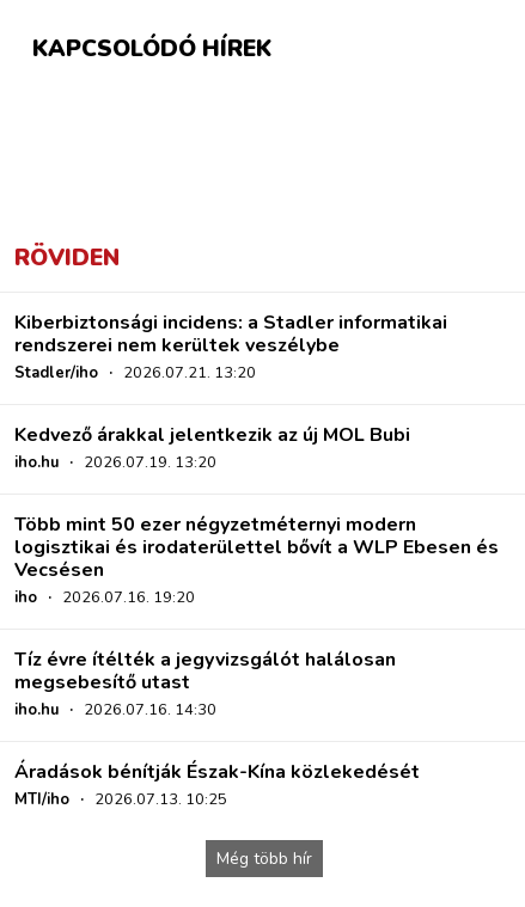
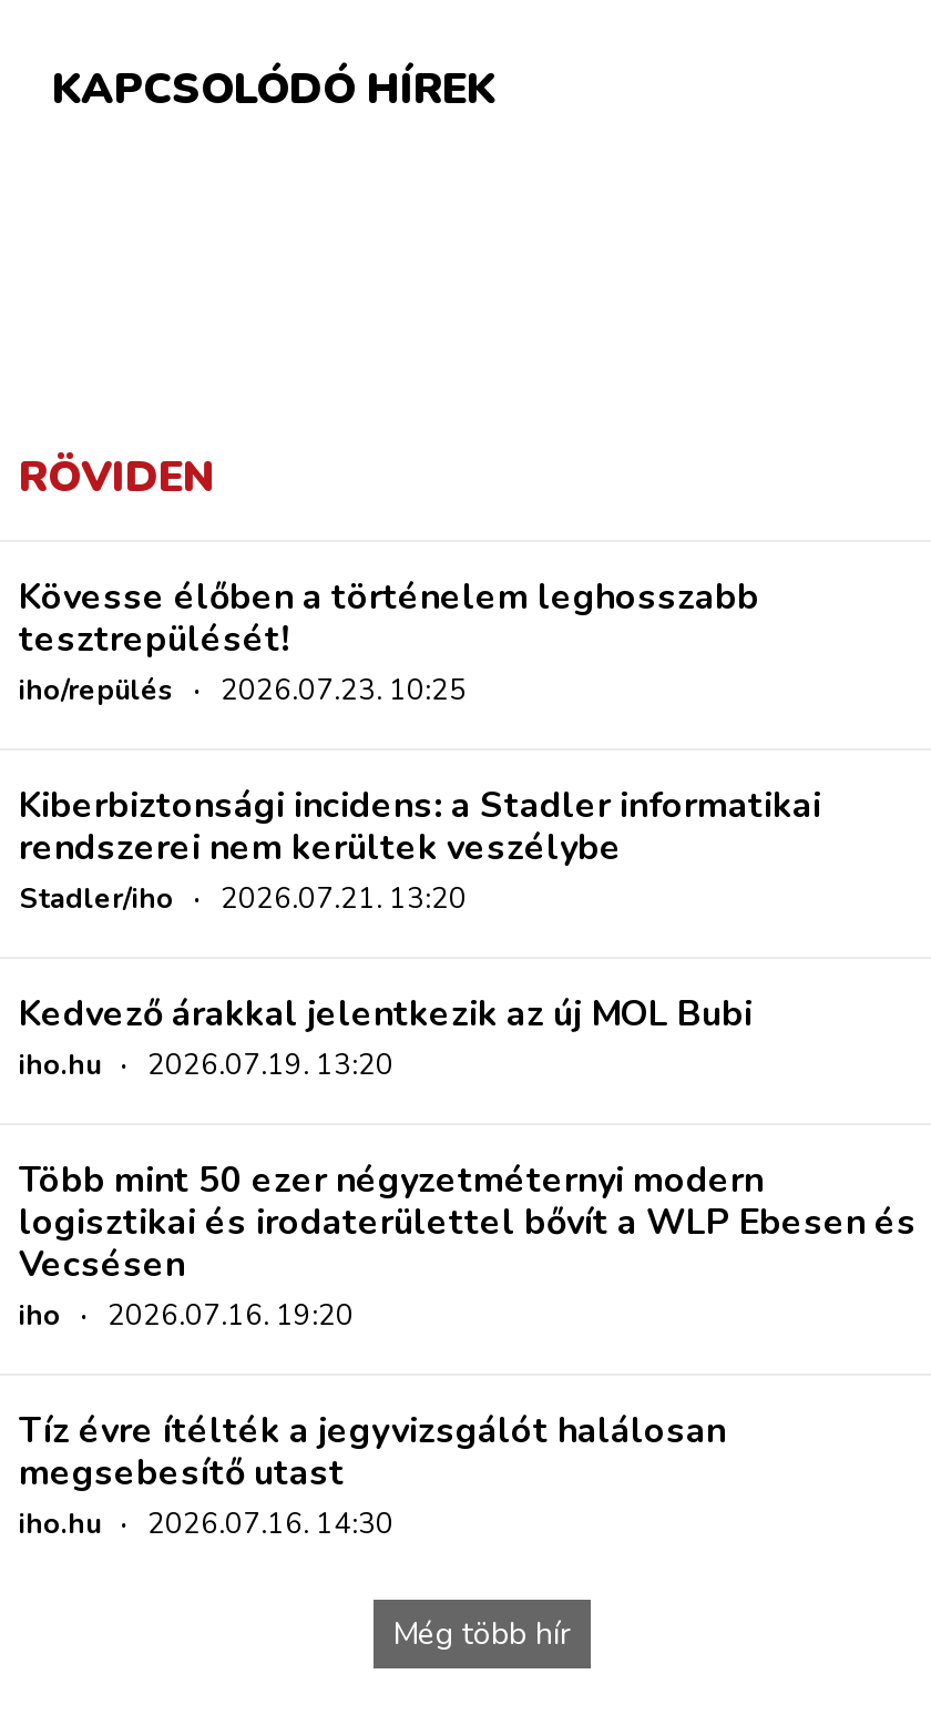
+ Kövesse élőben a történelem leghosszabb
+ tesztrepülését!
+ iho/repülés · 2026.07.23. 10:25

moved down: Kiberbiztonsági incidens: a Stadler informatikai | rendszerei nem kerültek veszélybe | Stadler/iho · 2026.07.21. 13:20 | ... | megsebesítő utast | iho.hu · 2026.07.16. 14:30

- Áradások bénítják Észak-Kína közlekedését
- MTI/iho · 2026.07.13. 10:25
